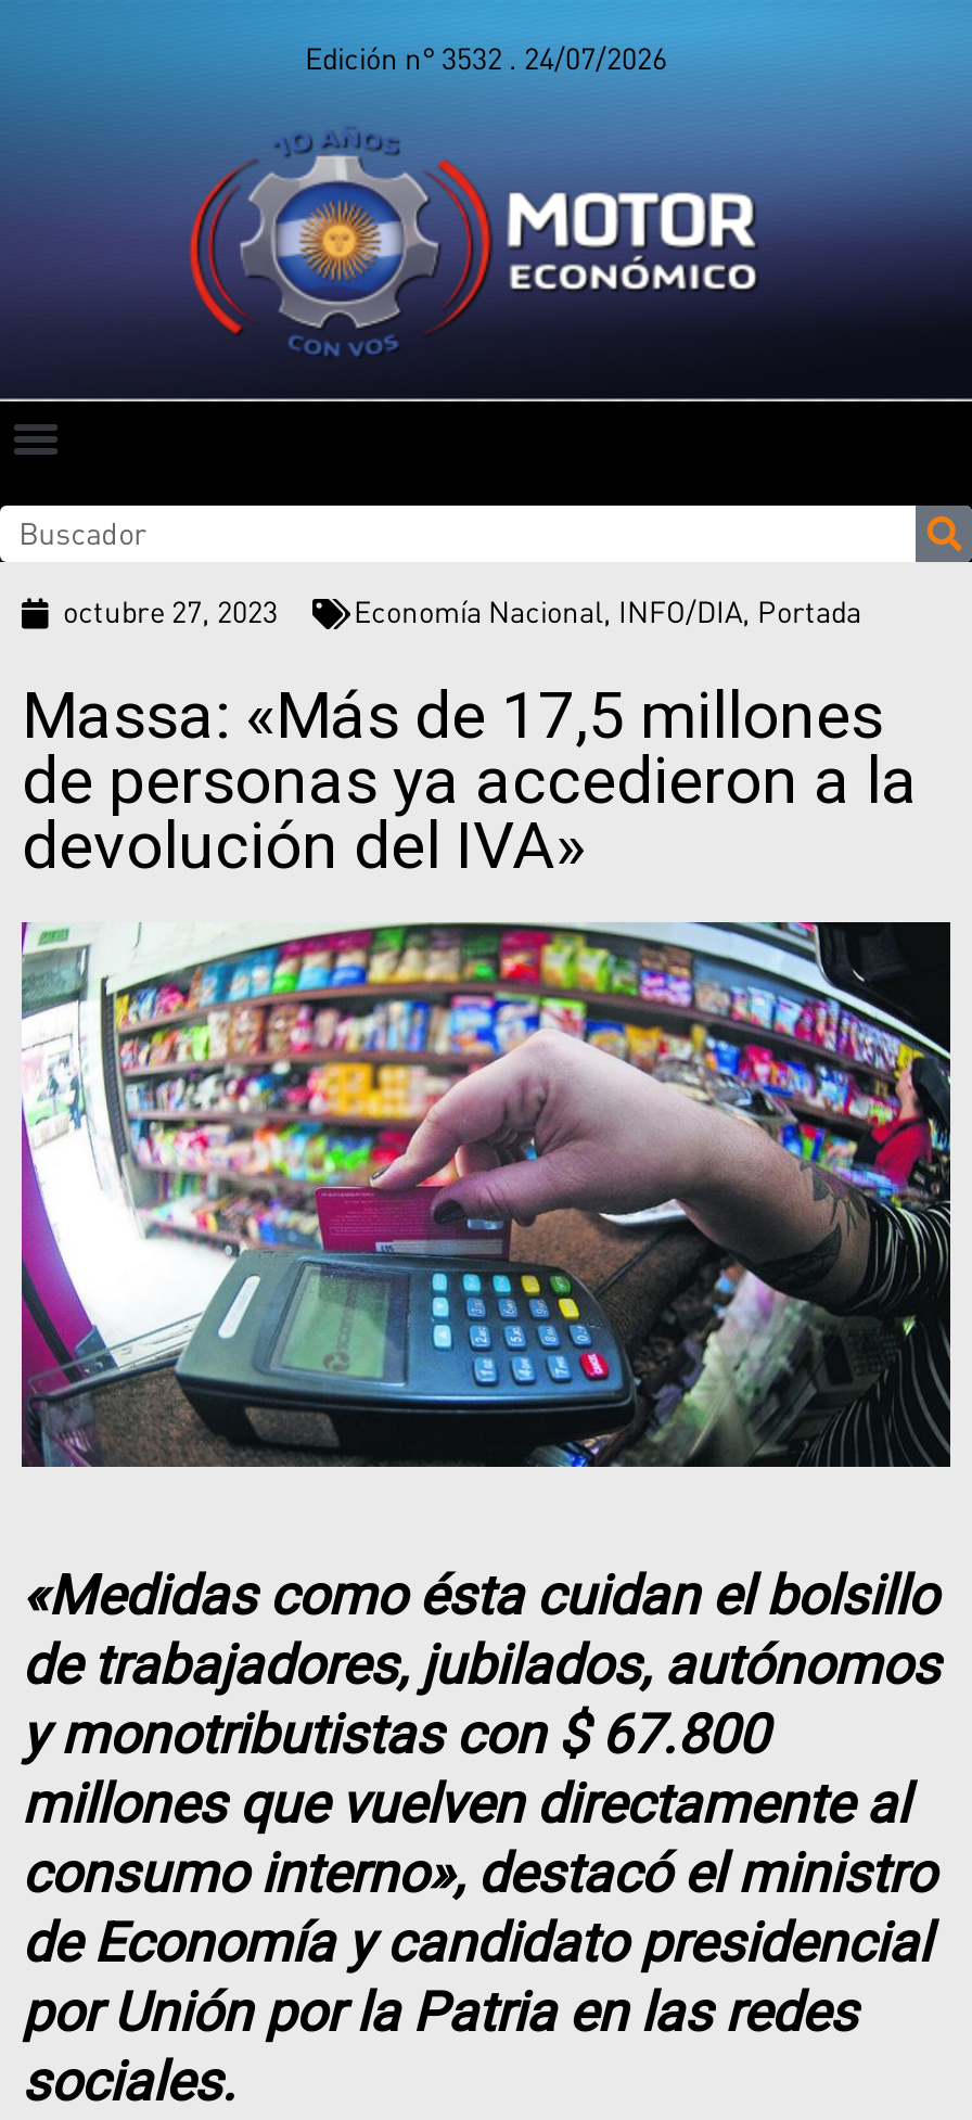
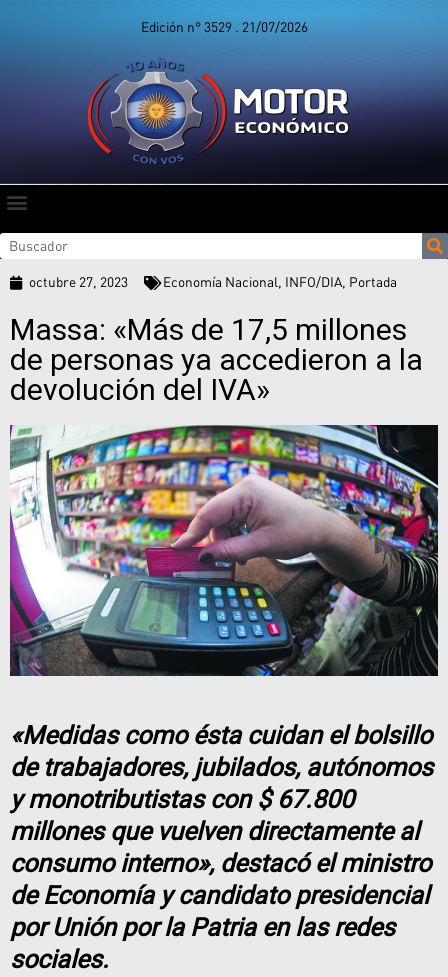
- Edición n° 3532 . 24/07/2026
+ Edición n° 3529 . 21/07/2026
